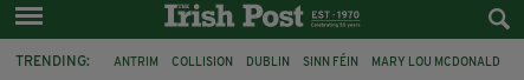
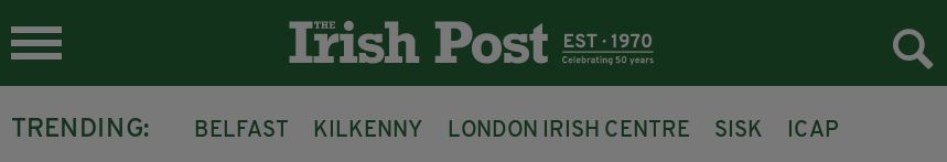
- ANTRIM
- COLLISION
- DUBLIN
- SINN FÉIN
- MARY LOU MCDONALD
+ BELFAST
+ KILKENNY
+ LONDON IRISH CENTRE
+ SISK
+ ICAP
